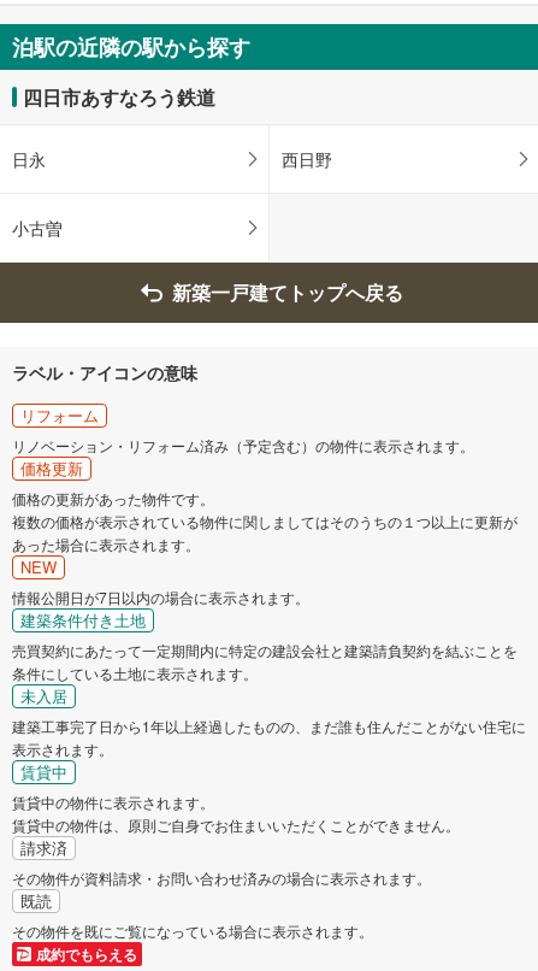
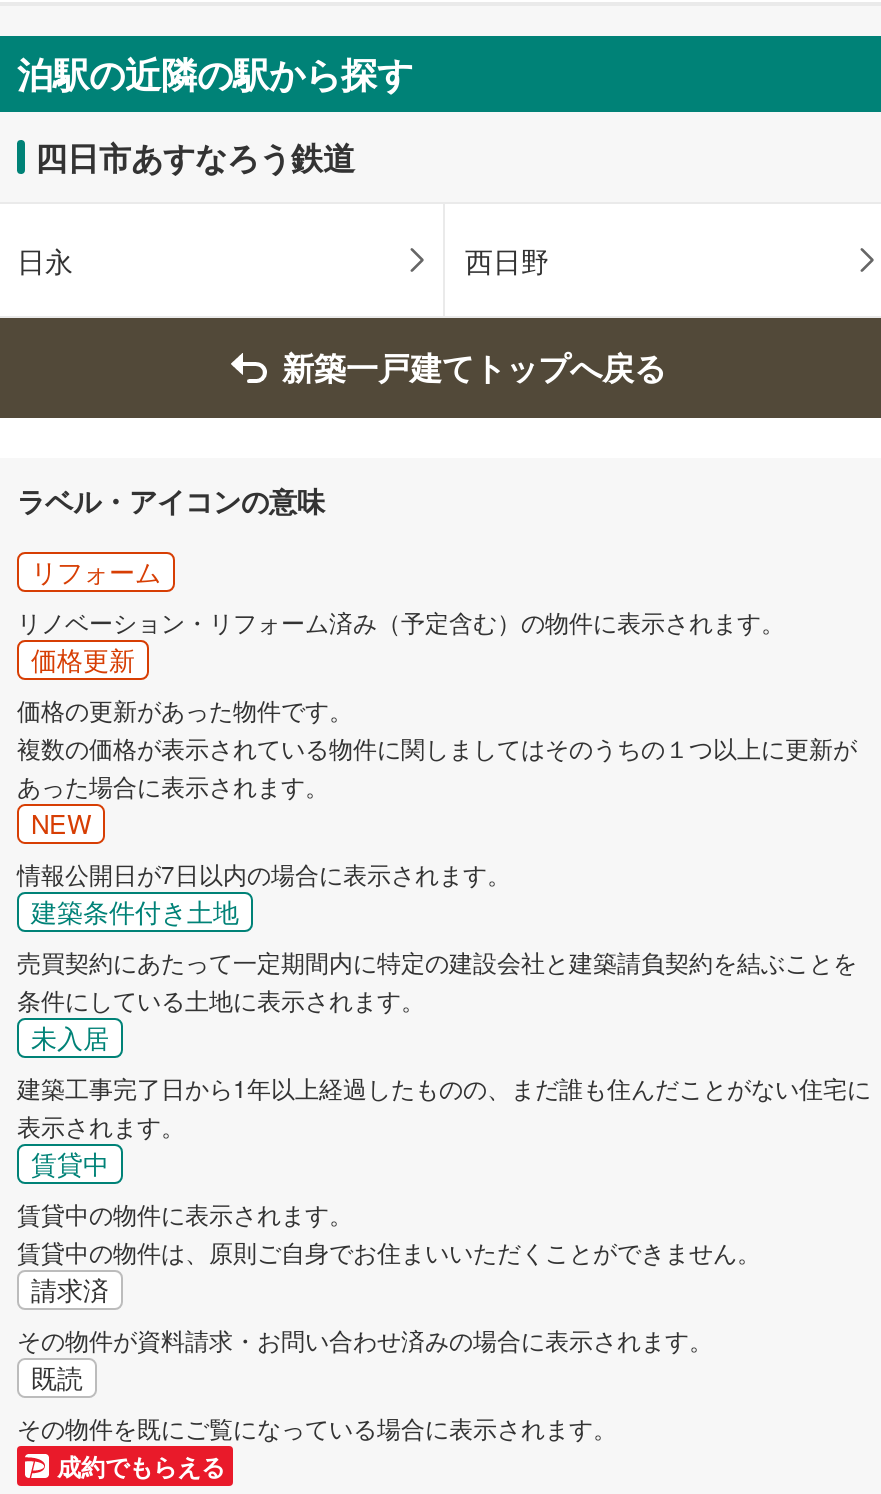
- 小古曽
